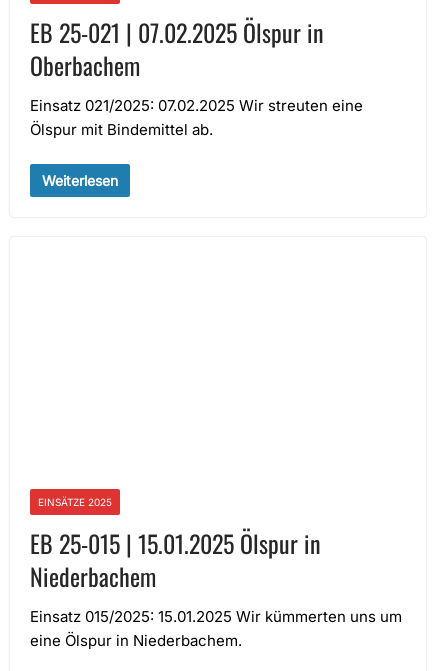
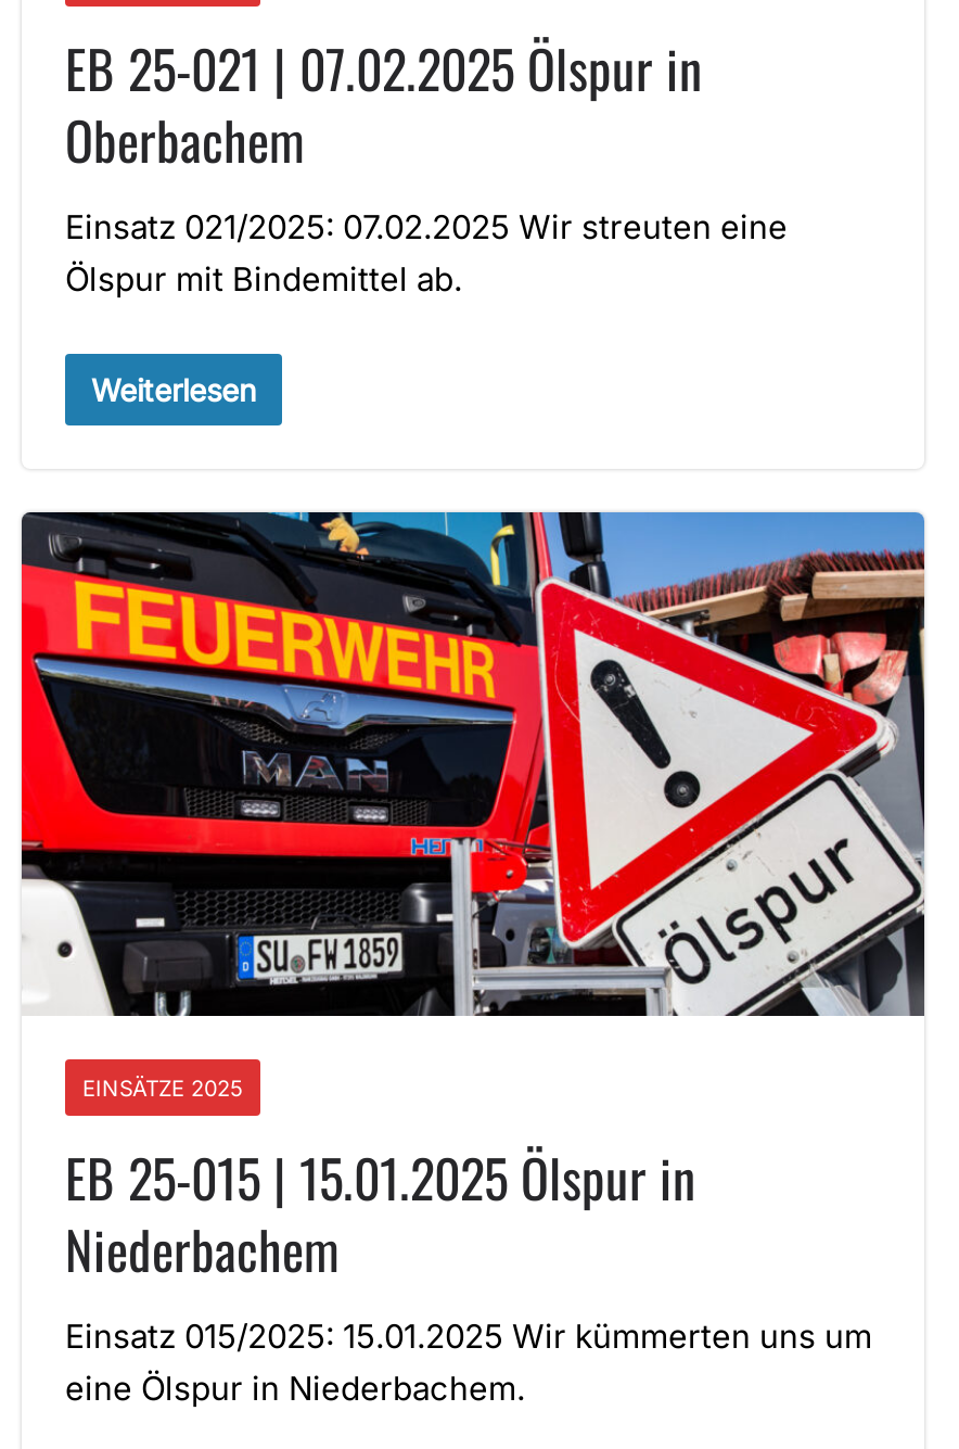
+ [image]
